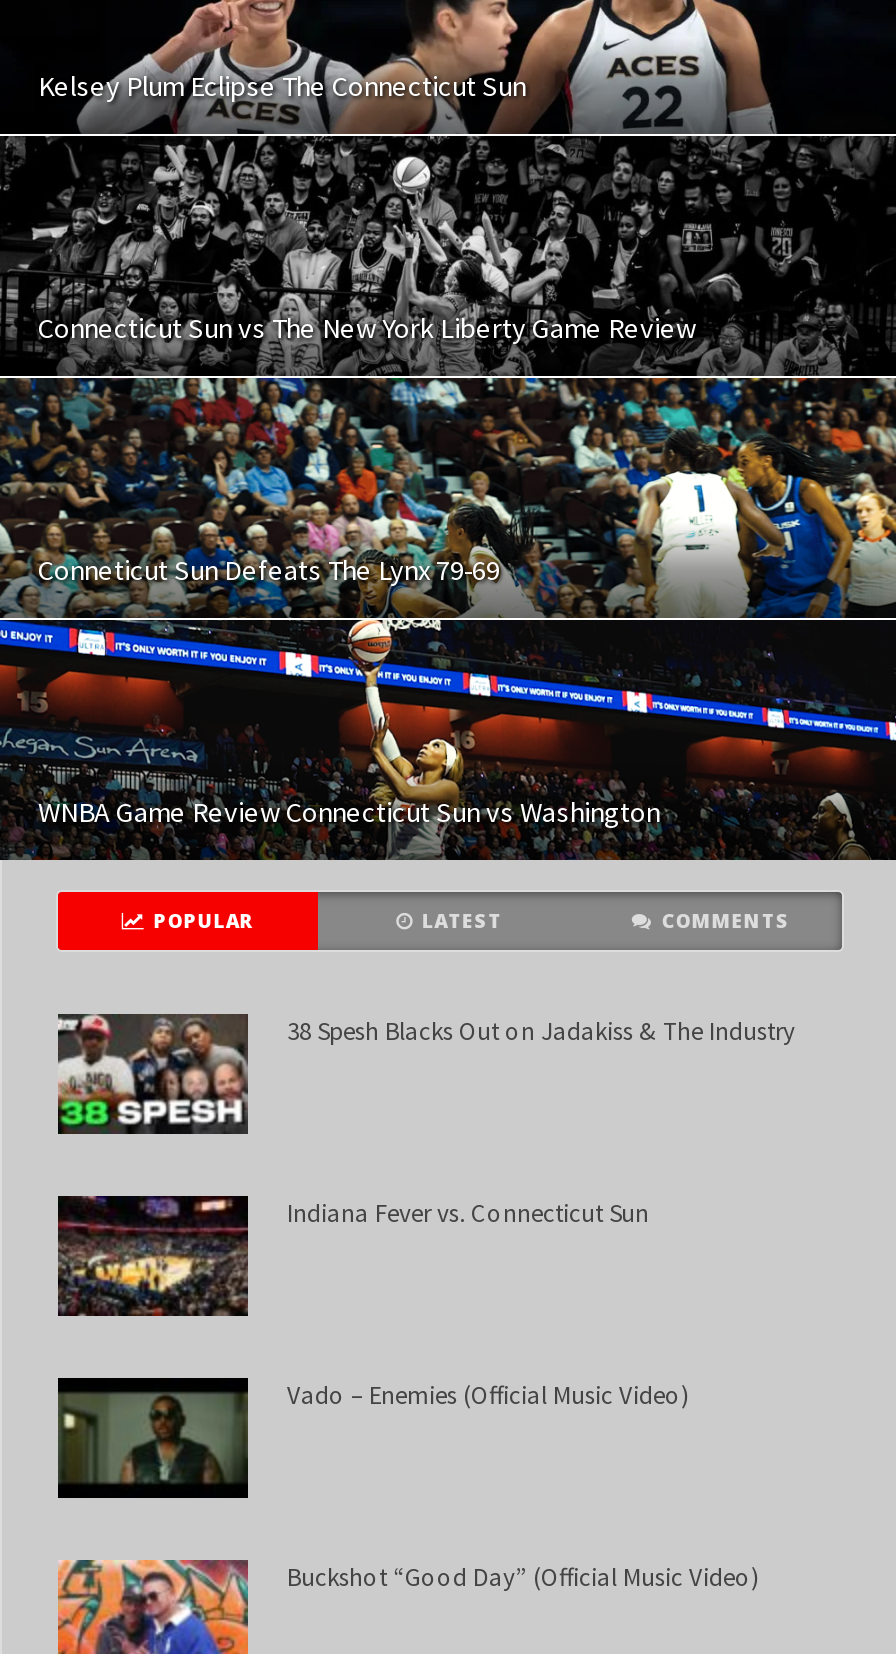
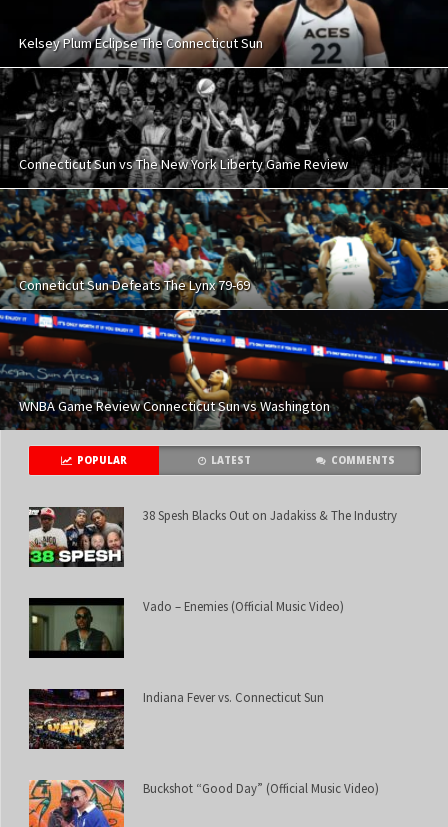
moved down: [image] | Indiana Fever vs. Connecticut Sun

moved up: [image] | Vado – Enemies (Official Music Video)
